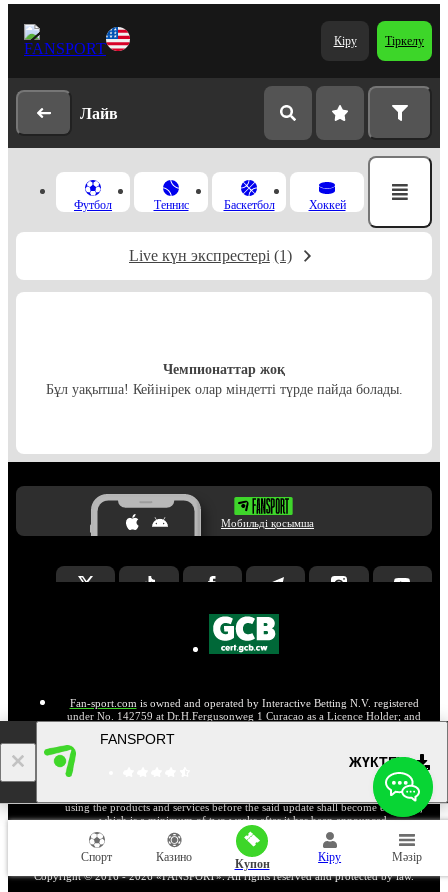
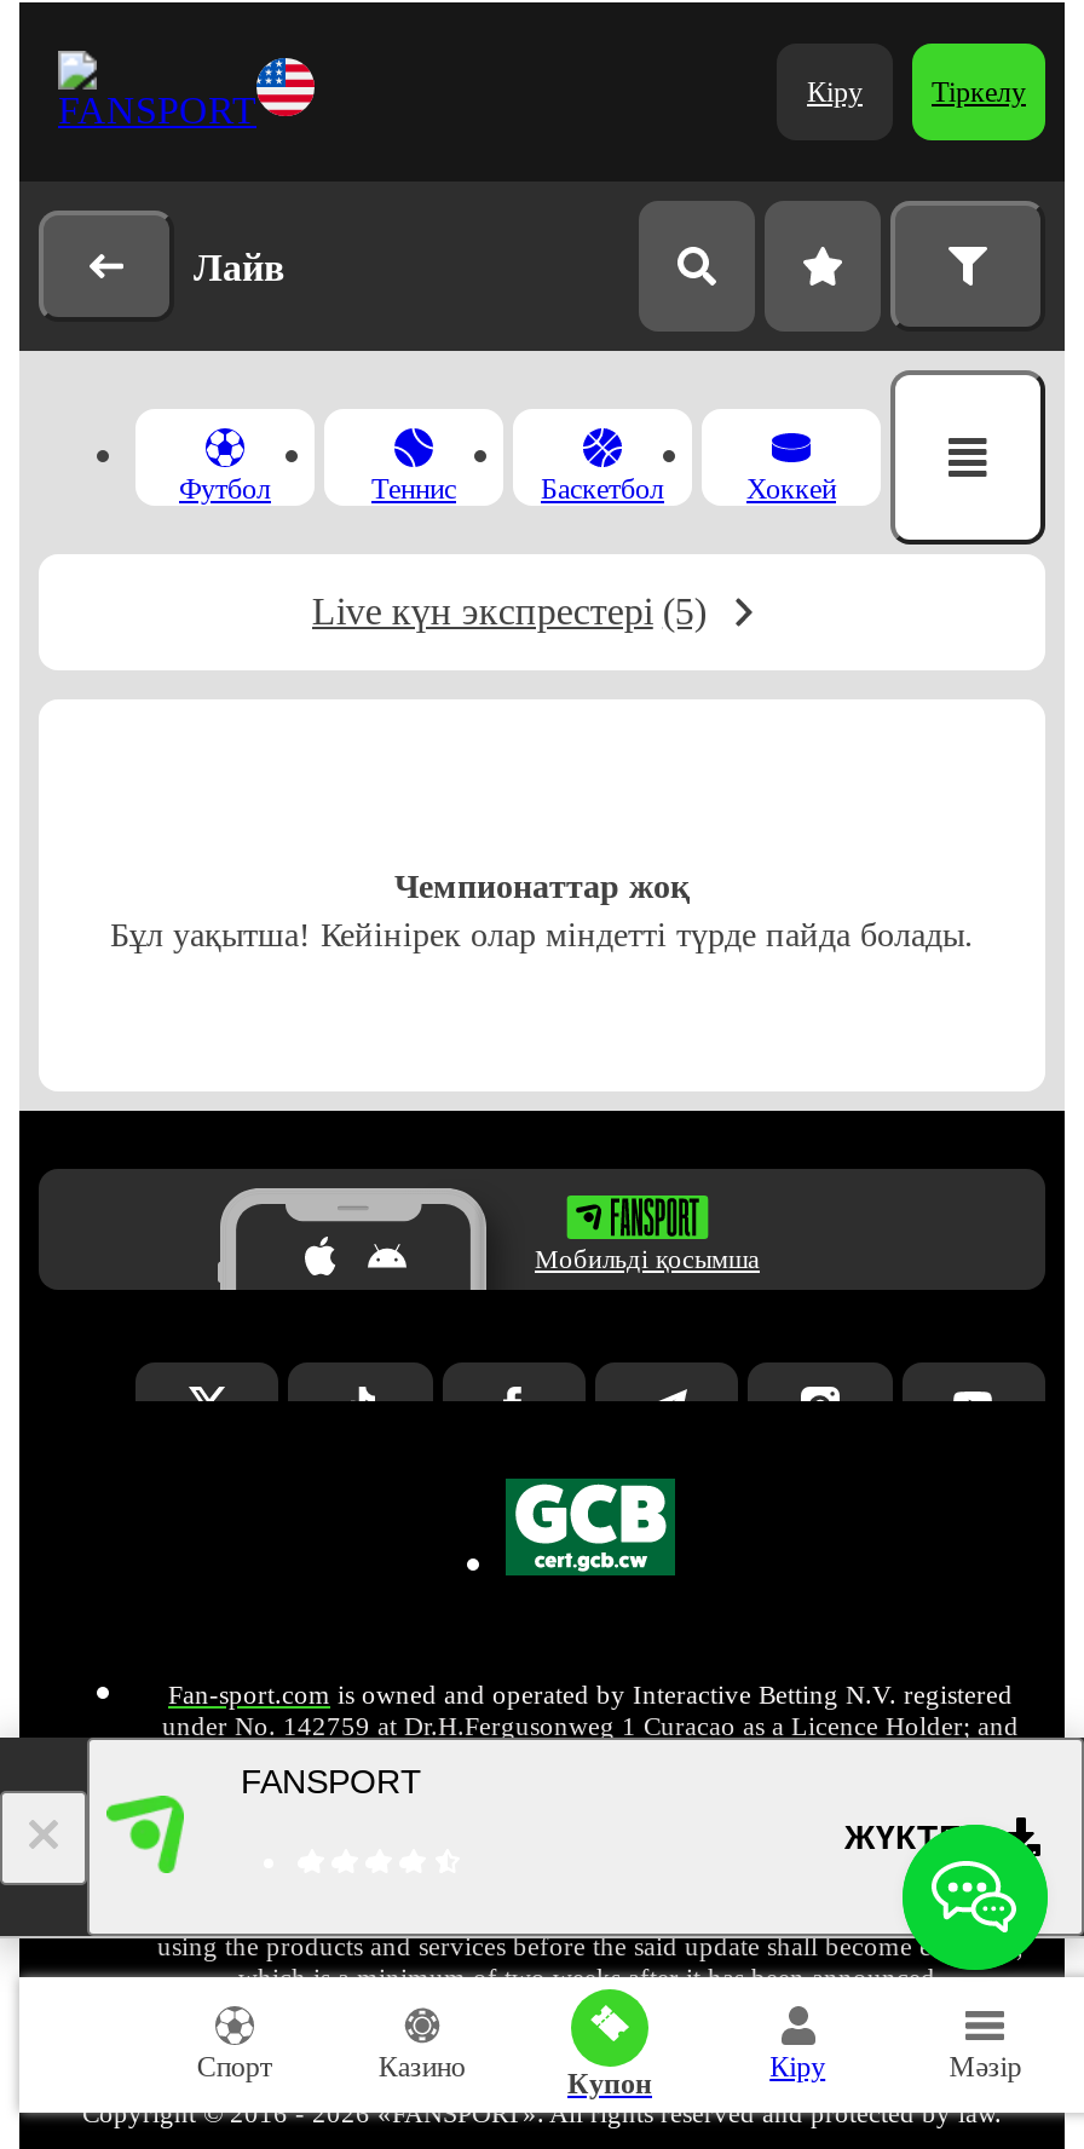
- Live күн экспрестері (1)
+ Live күн экспрестері (5)
